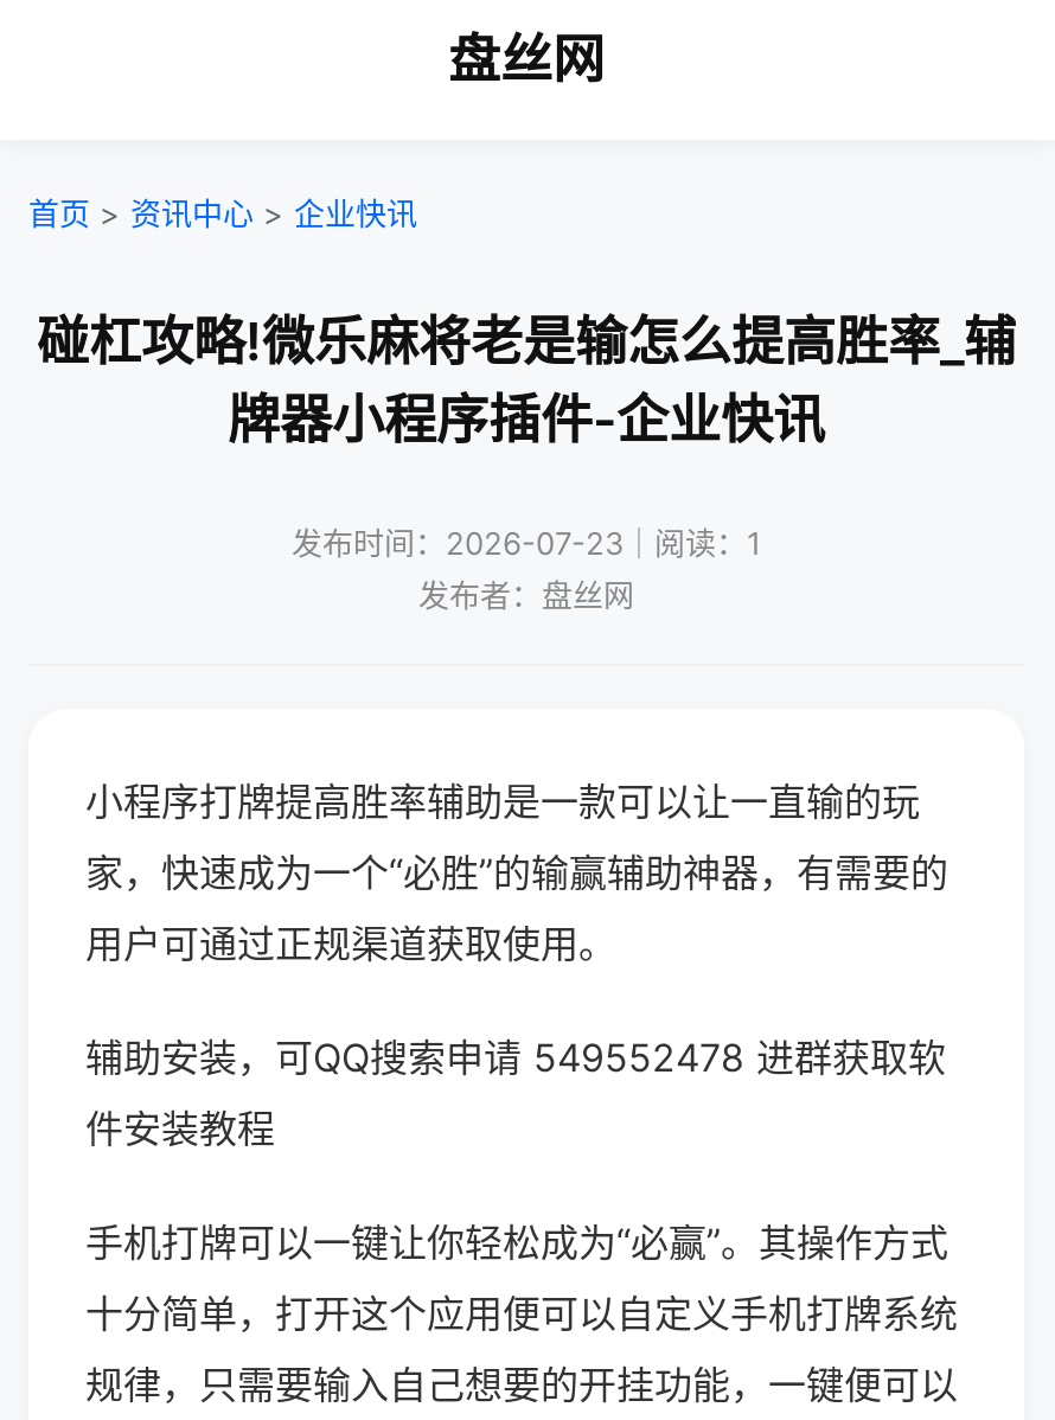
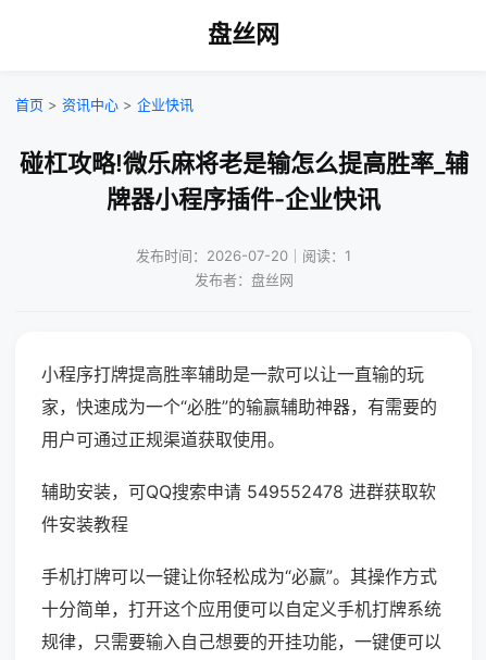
- 发布时间：2026-07-23｜阅读：1
+ 发布时间：2026-07-20｜阅读：1
